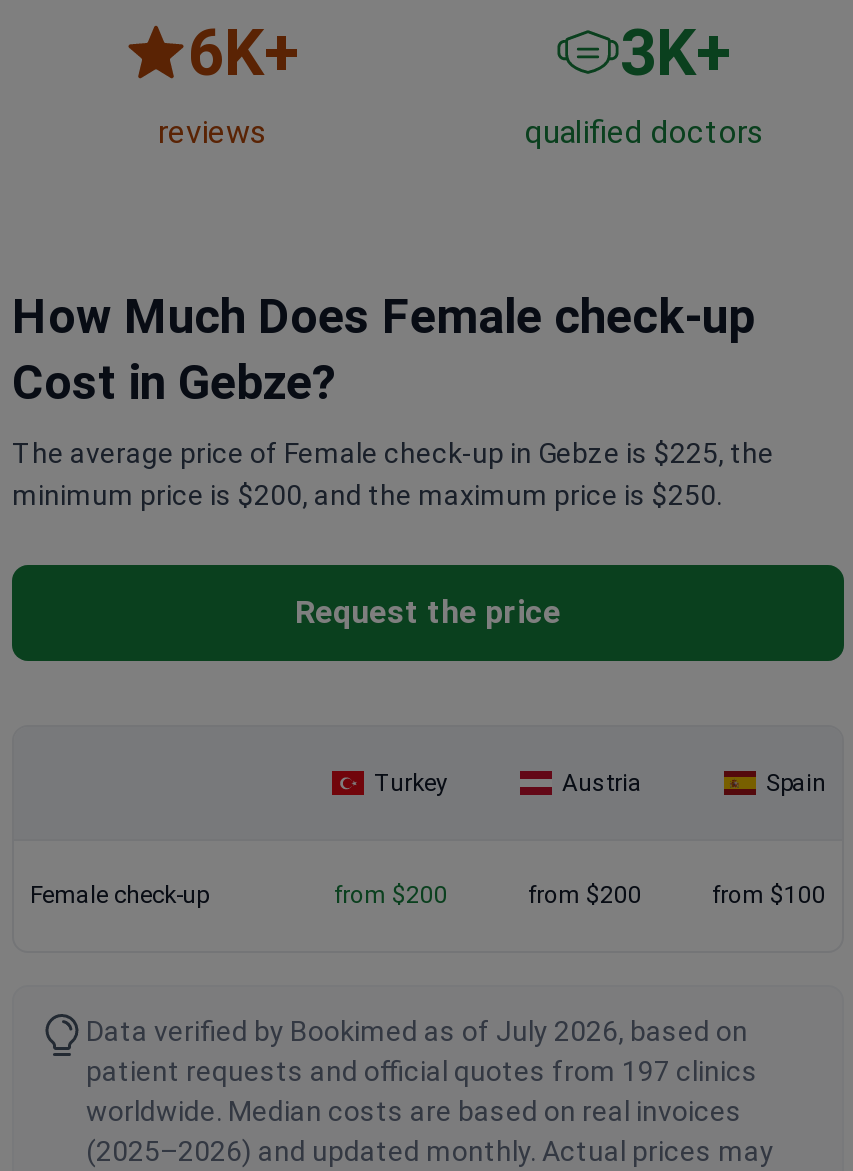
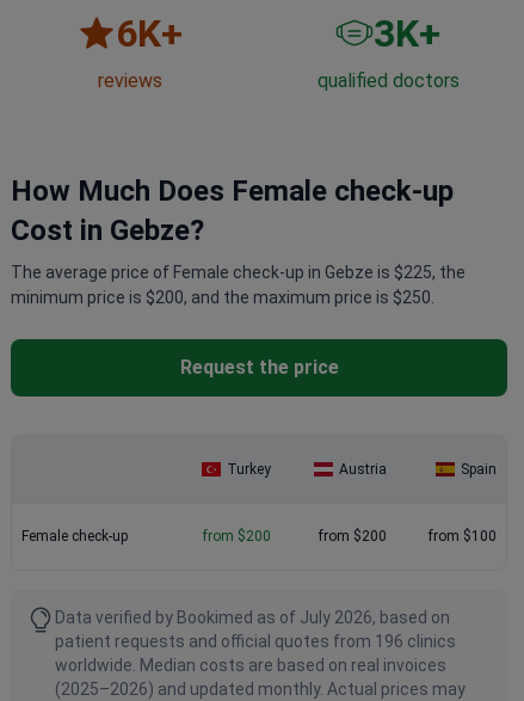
- patient requests and official quotes from 197 clinics
+ patient requests and official quotes from 196 clinics
